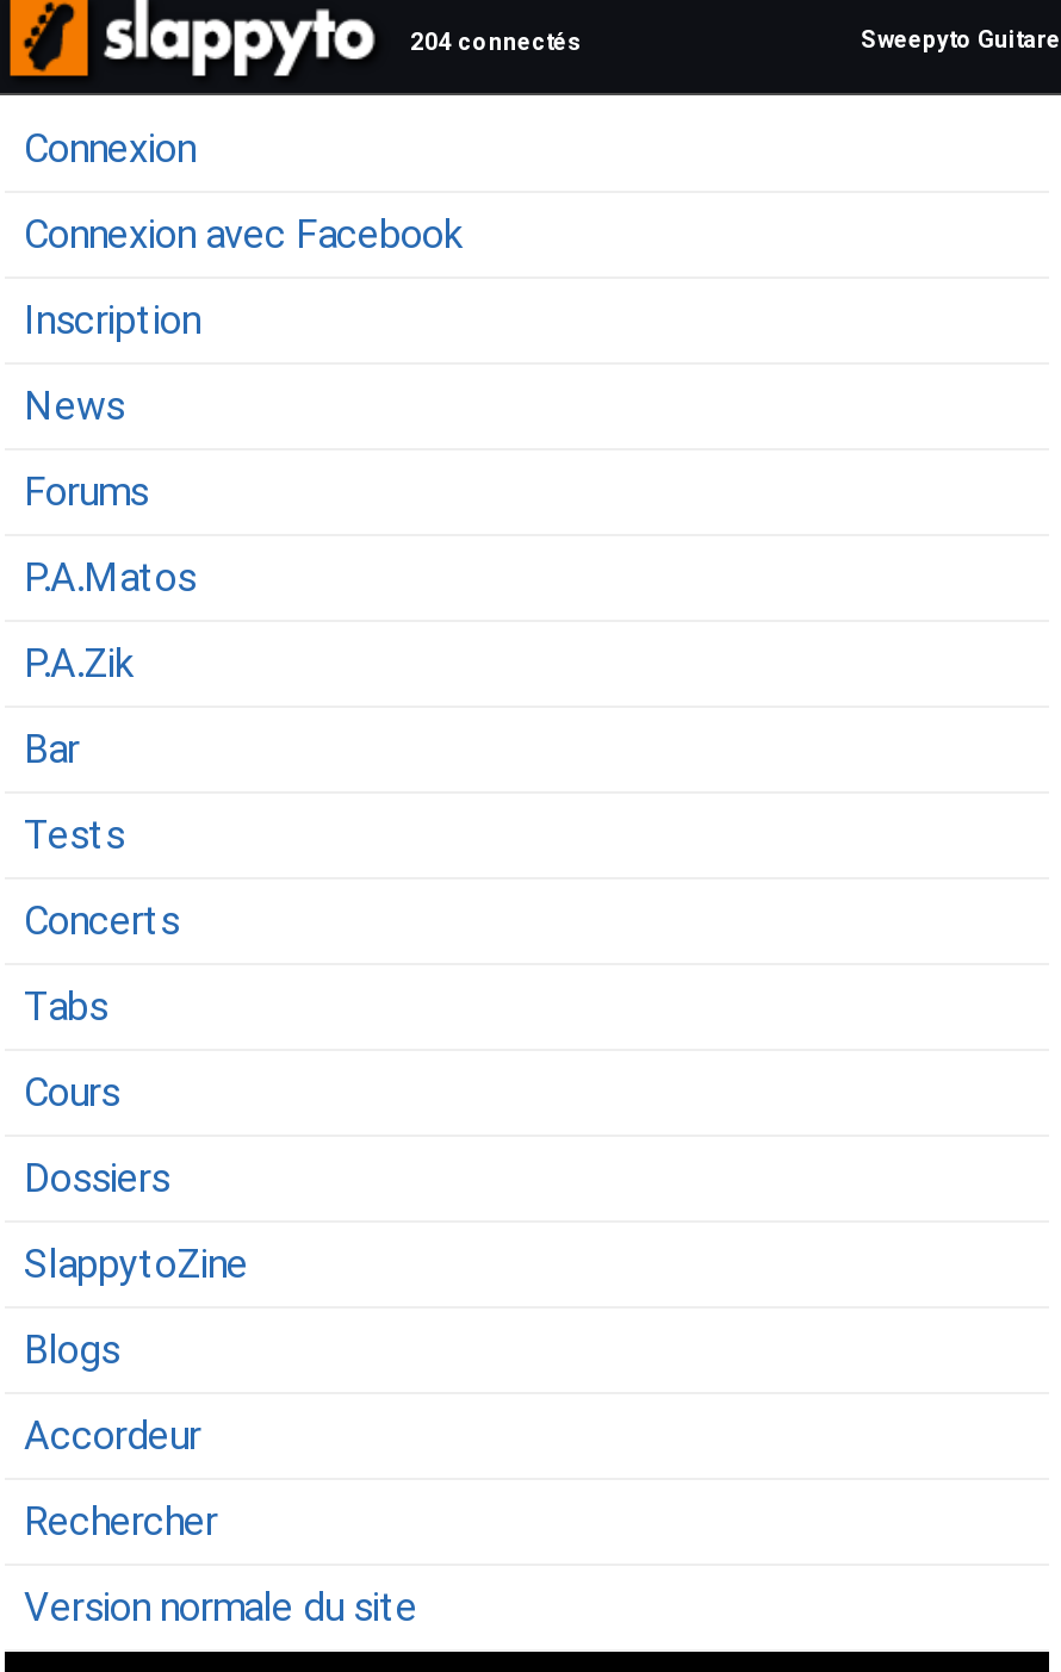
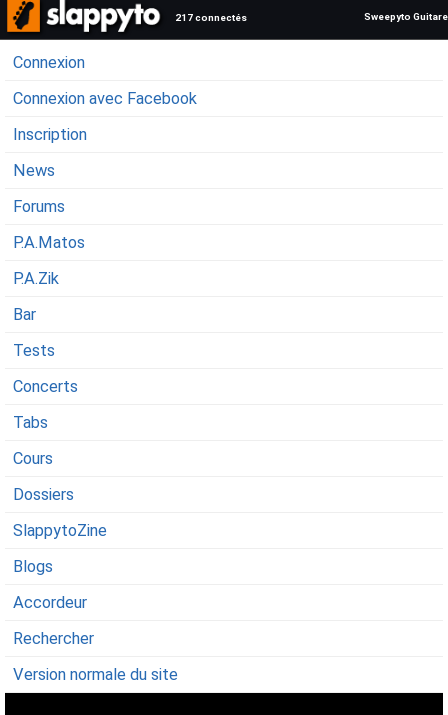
- 204 connectés
+ 217 connectés
